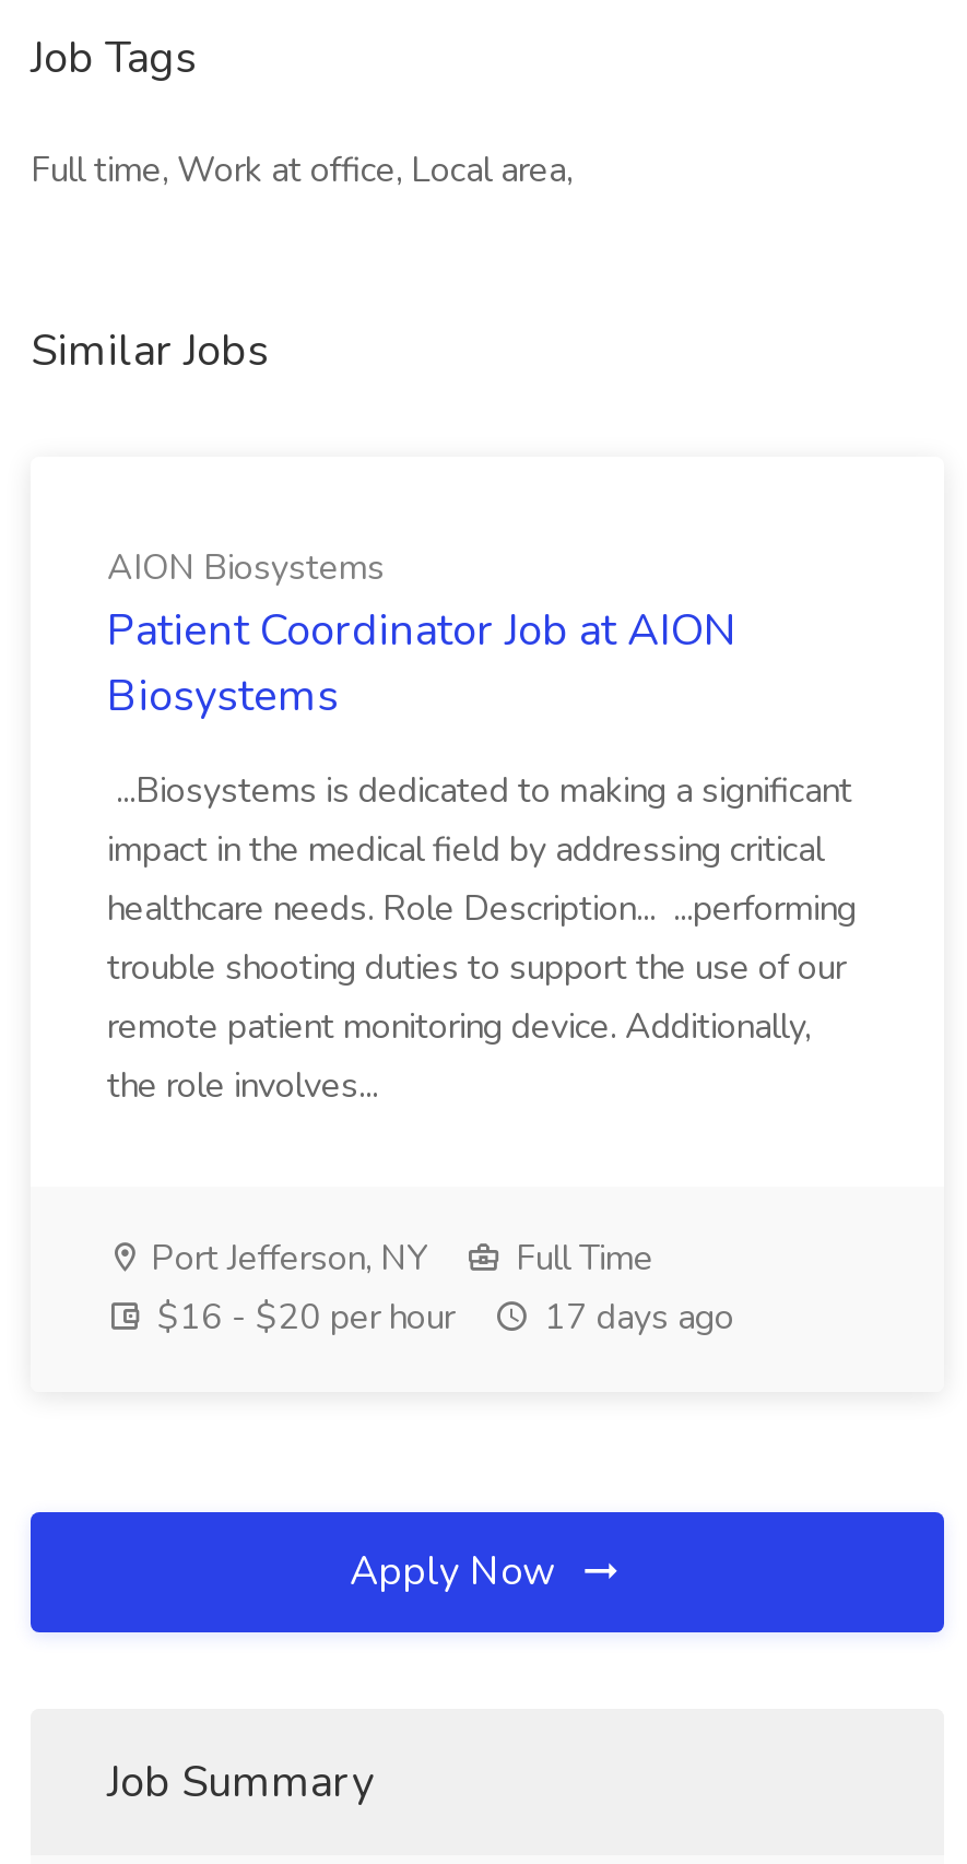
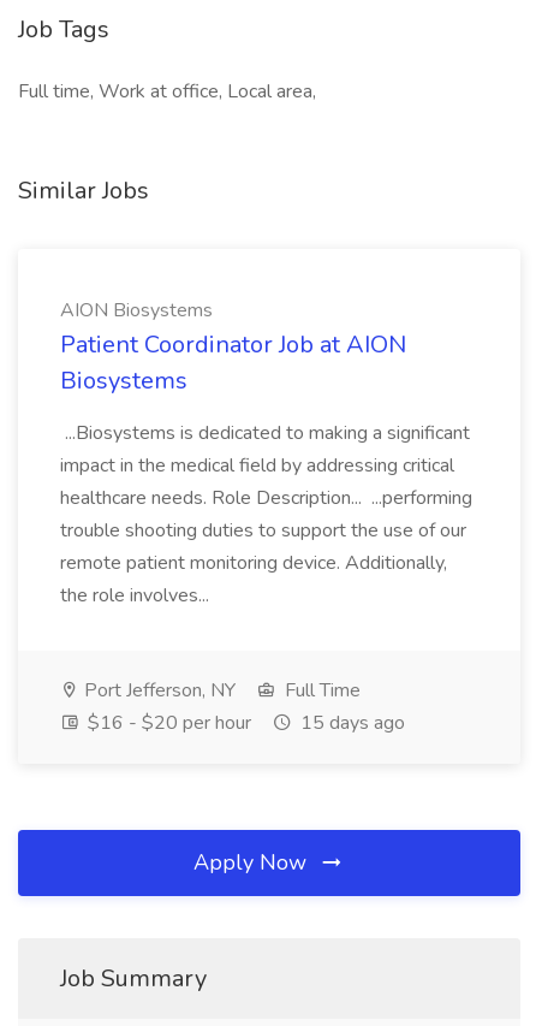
- $16 - $20 per hour 17 days ago
+ $16 - $20 per hour 15 days ago
